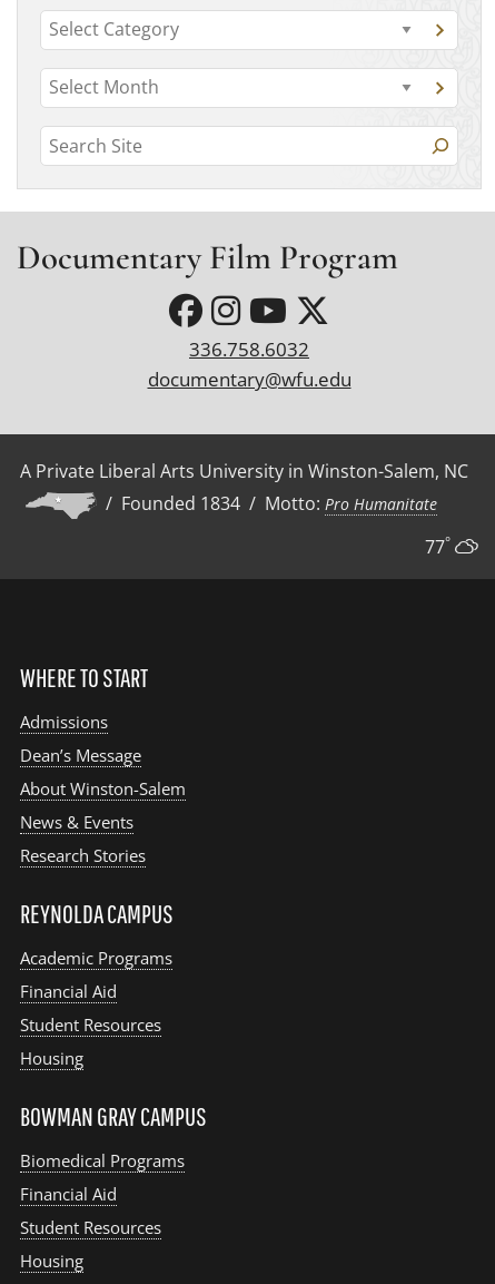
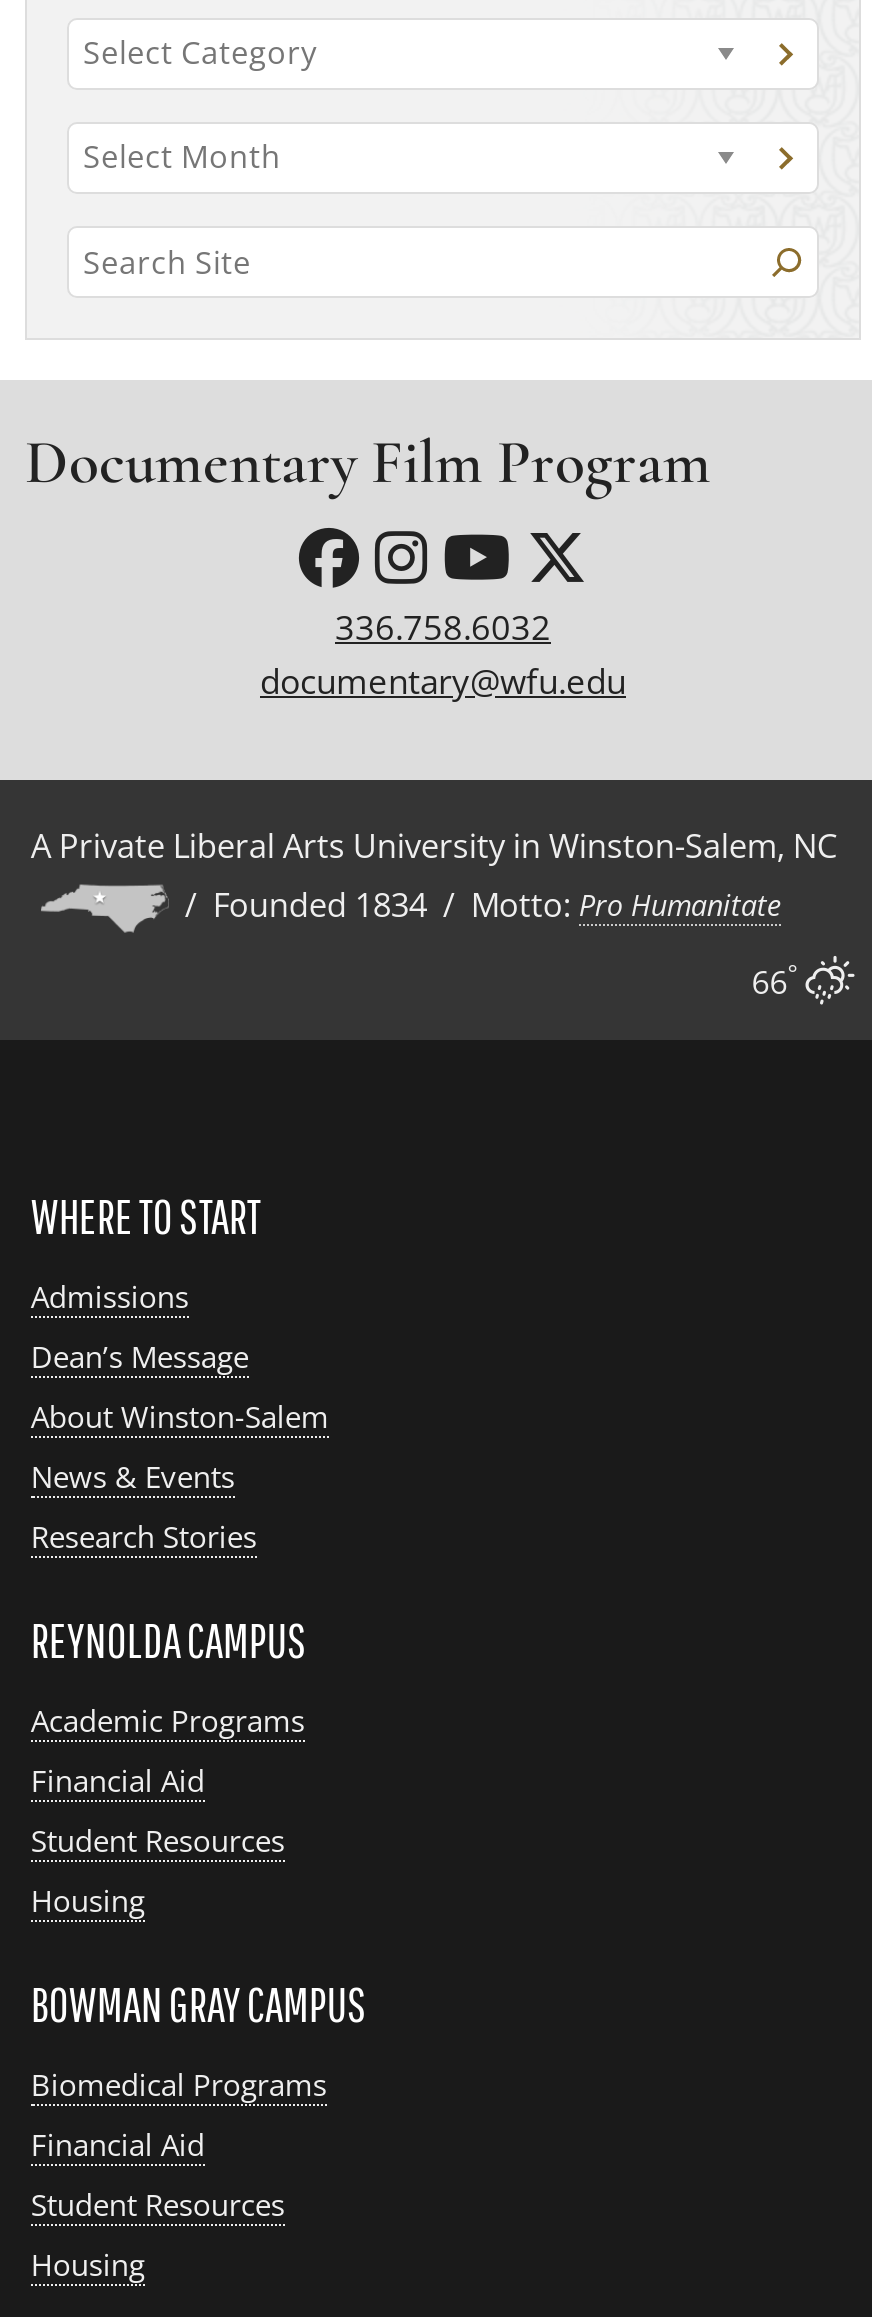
- 77°
+ 66°
